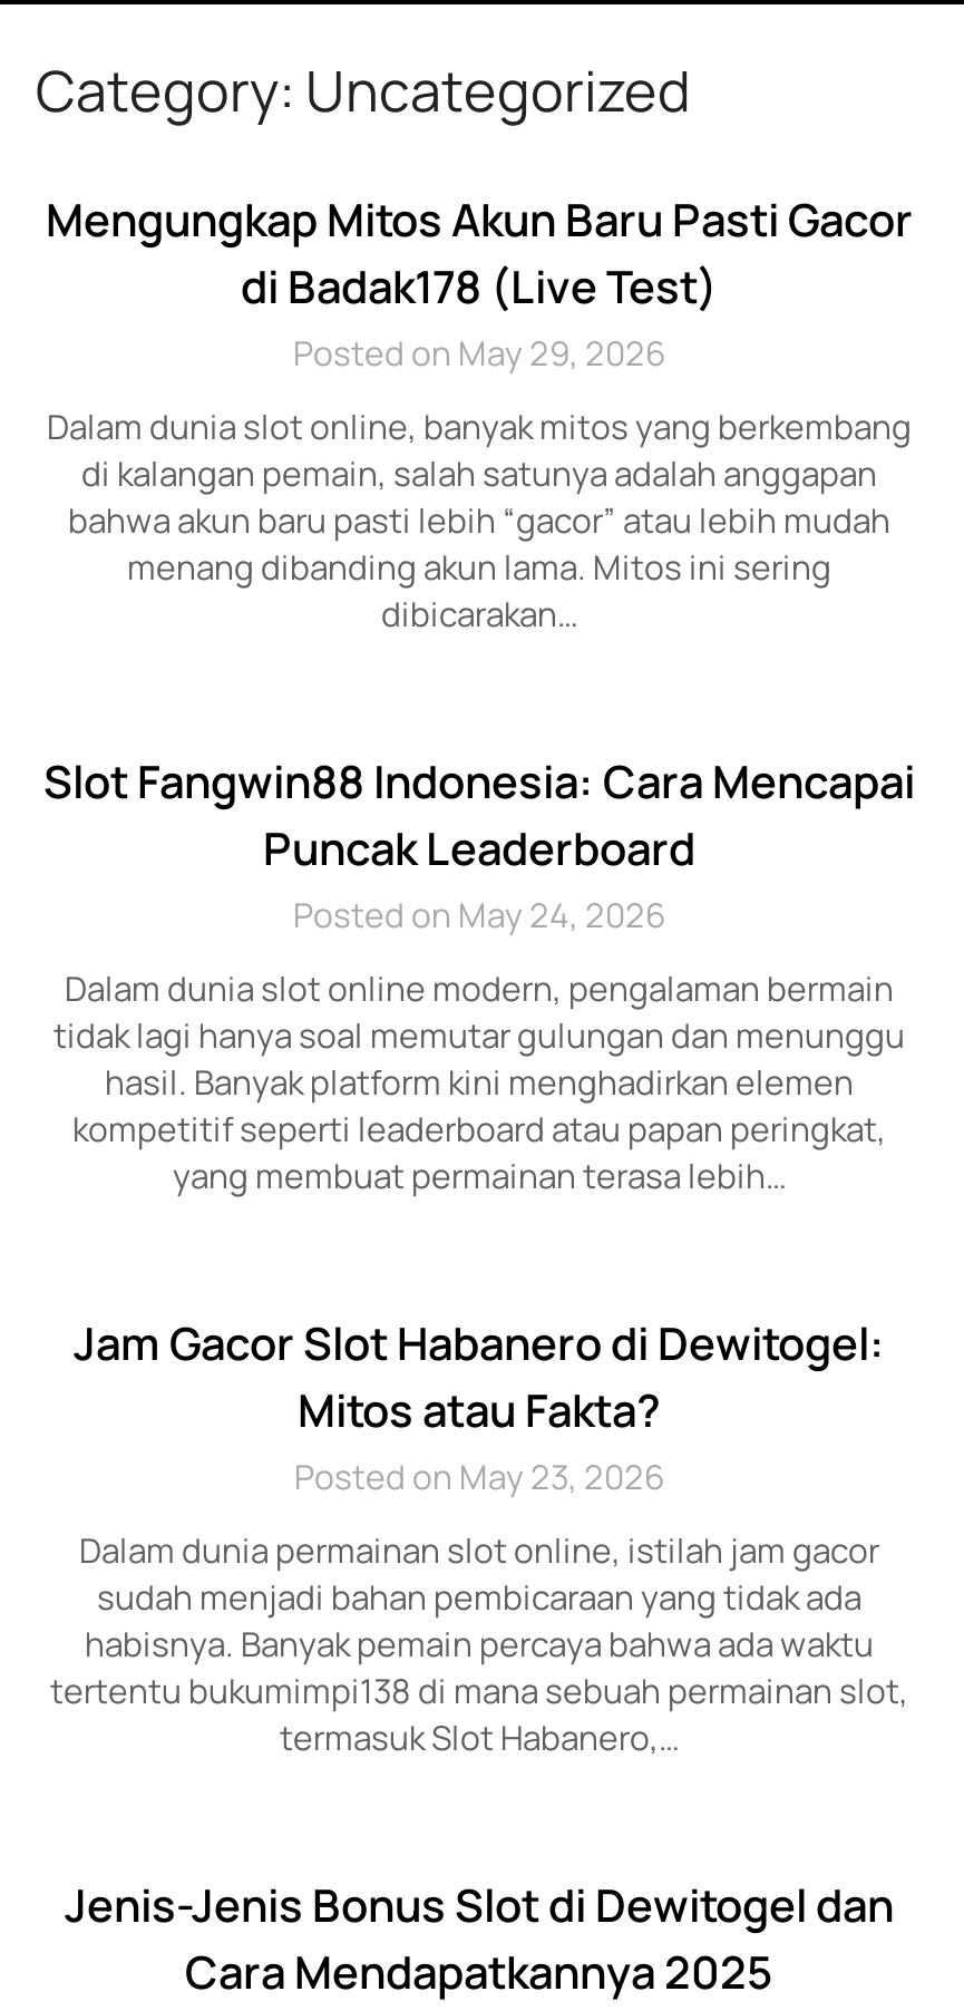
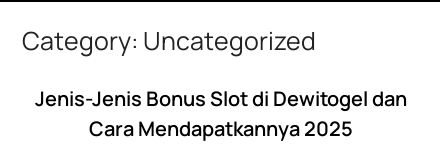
- Mengungkap Mitos Akun Baru Pasti Gacor
- di Badak178 (Live Test)
- Posted on May 29, 2026
- Dalam dunia slot online, banyak mitos yang berkembang
- di kalangan pemain, salah satunya adalah anggapan
- bahwa akun baru pasti lebih “gacor” atau lebih mudah
- menang dibanding akun lama. Mitos ini sering
- dibicarakan…
- Slot Fangwin88 Indonesia: Cara Mencapai
- Puncak Leaderboard
- Posted on May 24, 2026
- Dalam dunia slot online modern, pengalaman bermain
- tidak lagi hanya soal memutar gulungan dan menunggu
- hasil. Banyak platform kini menghadirkan elemen
- kompetitif seperti leaderboard atau papan peringkat,
- yang membuat permainan terasa lebih…
- Jam Gacor Slot Habanero di Dewitogel:
- Mitos atau Fakta?
- Posted on May 23, 2026
- Dalam dunia permainan slot online, istilah jam gacor
- sudah menjadi bahan pembicaraan yang tidak ada
- habisnya. Banyak pemain percaya bahwa ada waktu
- tertentu bukumimpi138 di mana sebuah permainan slot,
- termasuk Slot Habanero,…
